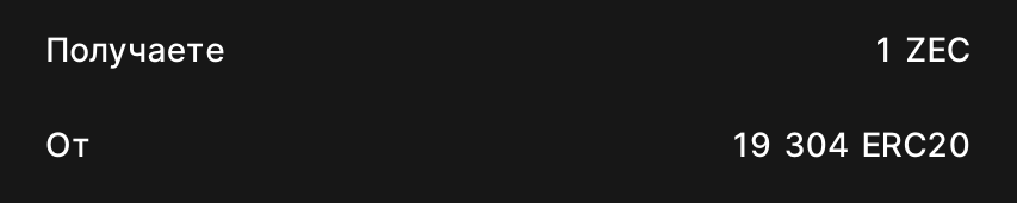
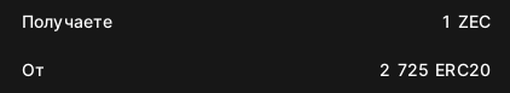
- 19 304 ERC20
+ 2 725 ERC20
